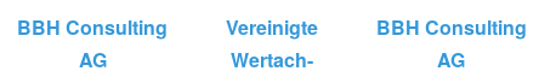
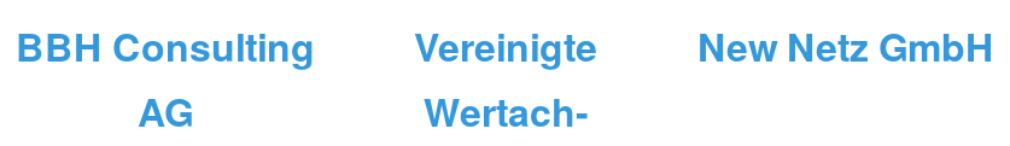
- BBH Consulting
- AG
+ New Netz GmbH
